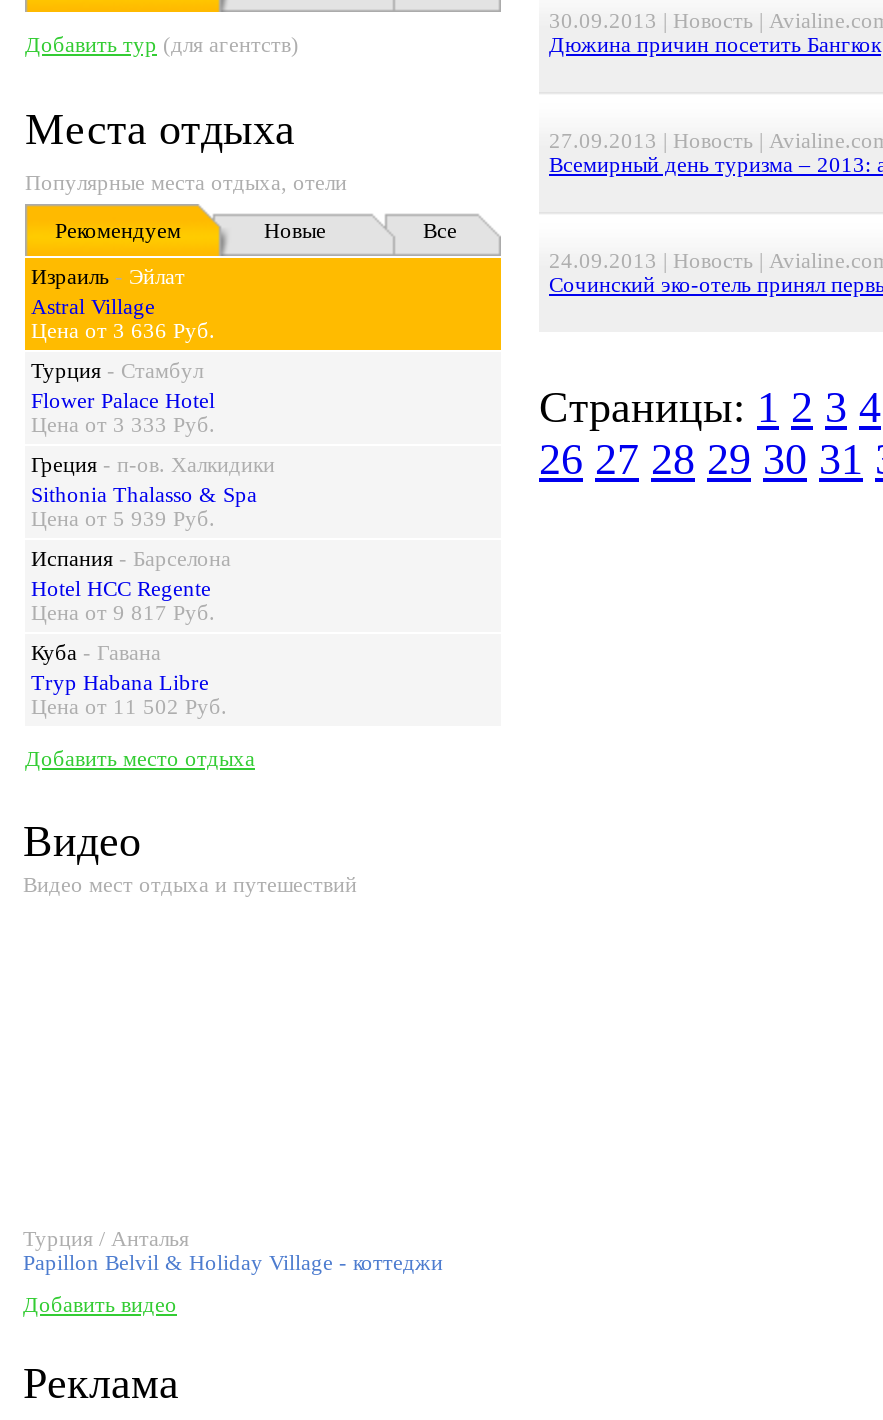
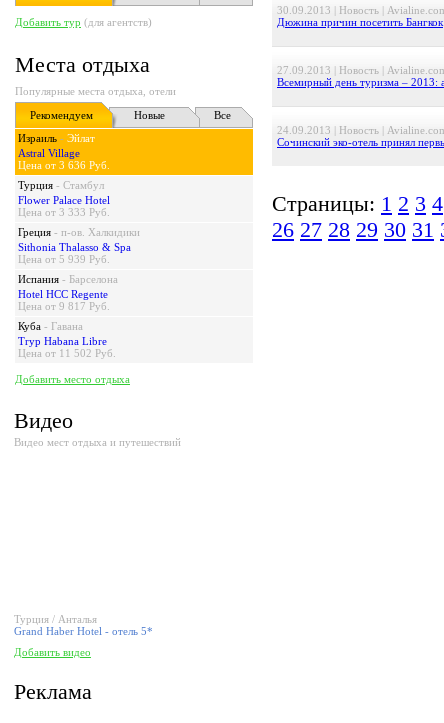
- Papillon Belvil & Holiday Village - коттеджи
+ Grand Haber Hotel - отель 5*
